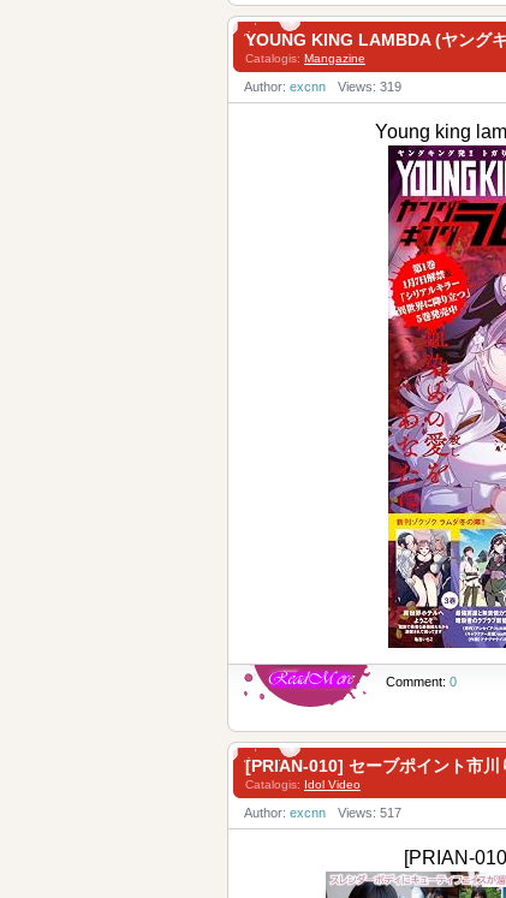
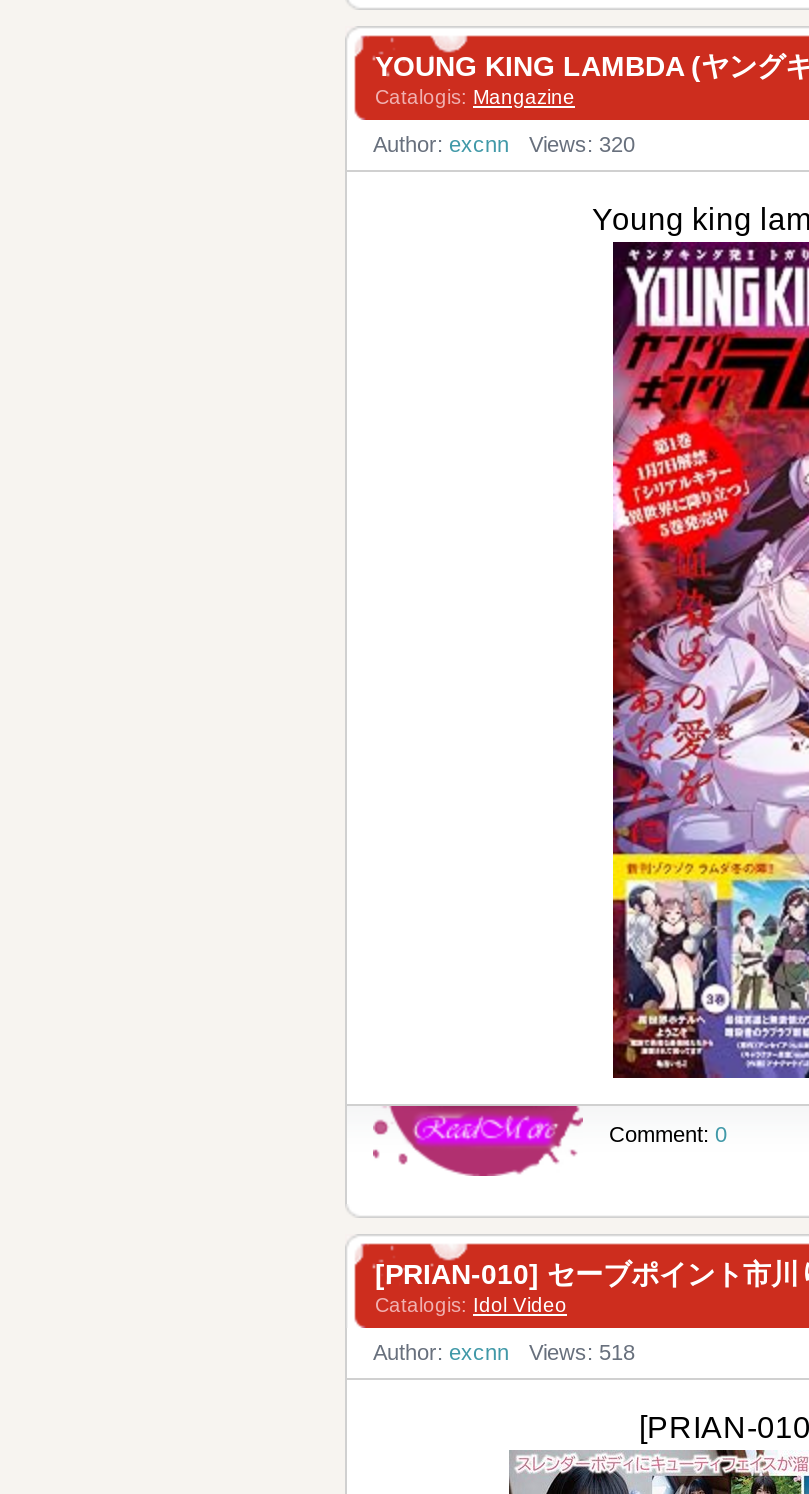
- Author: excnn Views: 319
+ Author: excnn Views: 320

- Author: excnn Views: 517
+ Author: excnn Views: 518
